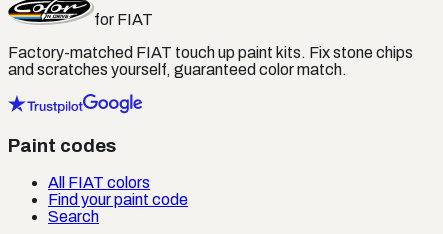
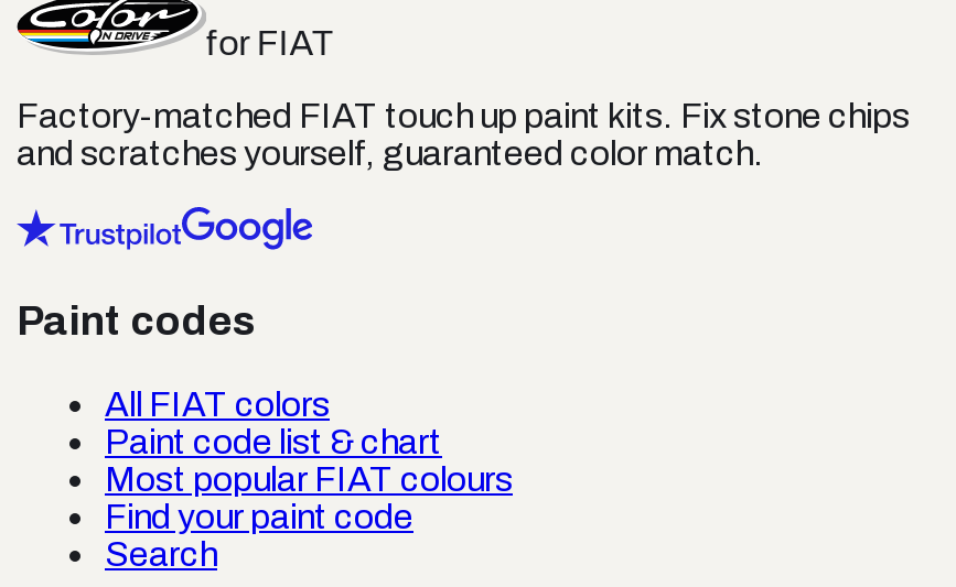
+ Paint code list & chart
+ Most popular FIAT colours
